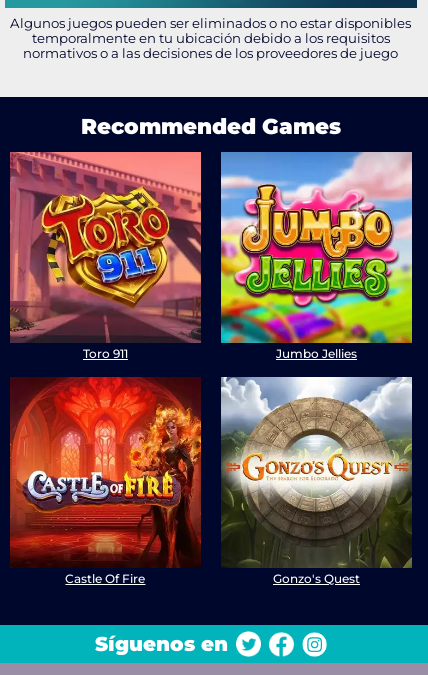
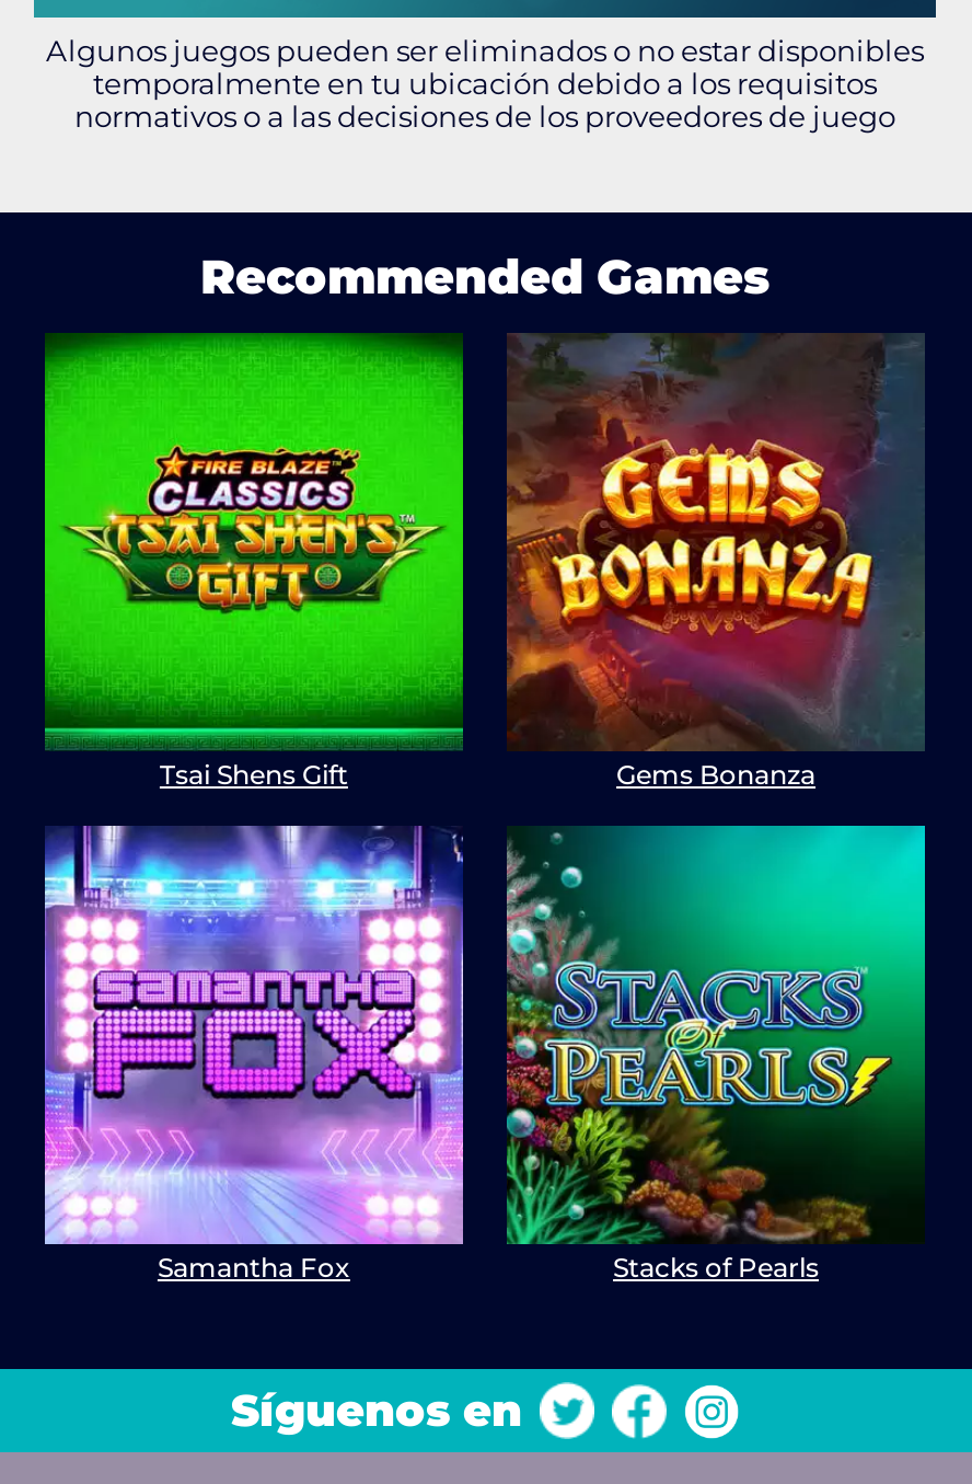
- [image]
- Toro 911
- Jumbo Jellies
+ [image]
+ Tsai Shens Gift
+ Gems Bonanza

- [image]
+ [image]

- [image]
- Castle Of Fire
- Gonzo's Quest
+ [image]
+ Samantha Fox
+ Stacks of Pearls

- [image]
+ [image]
